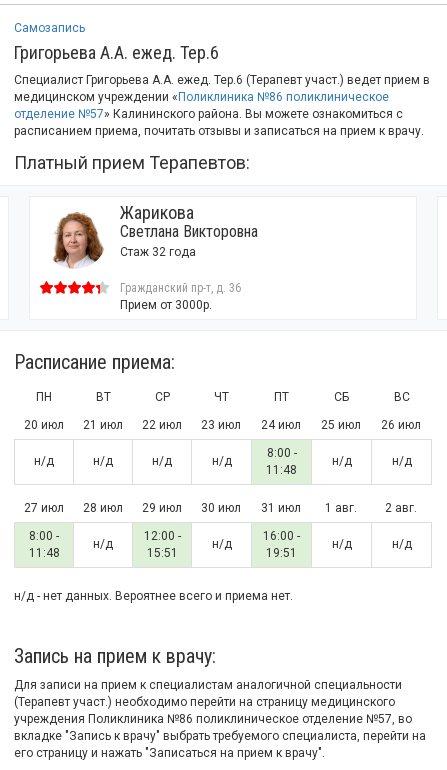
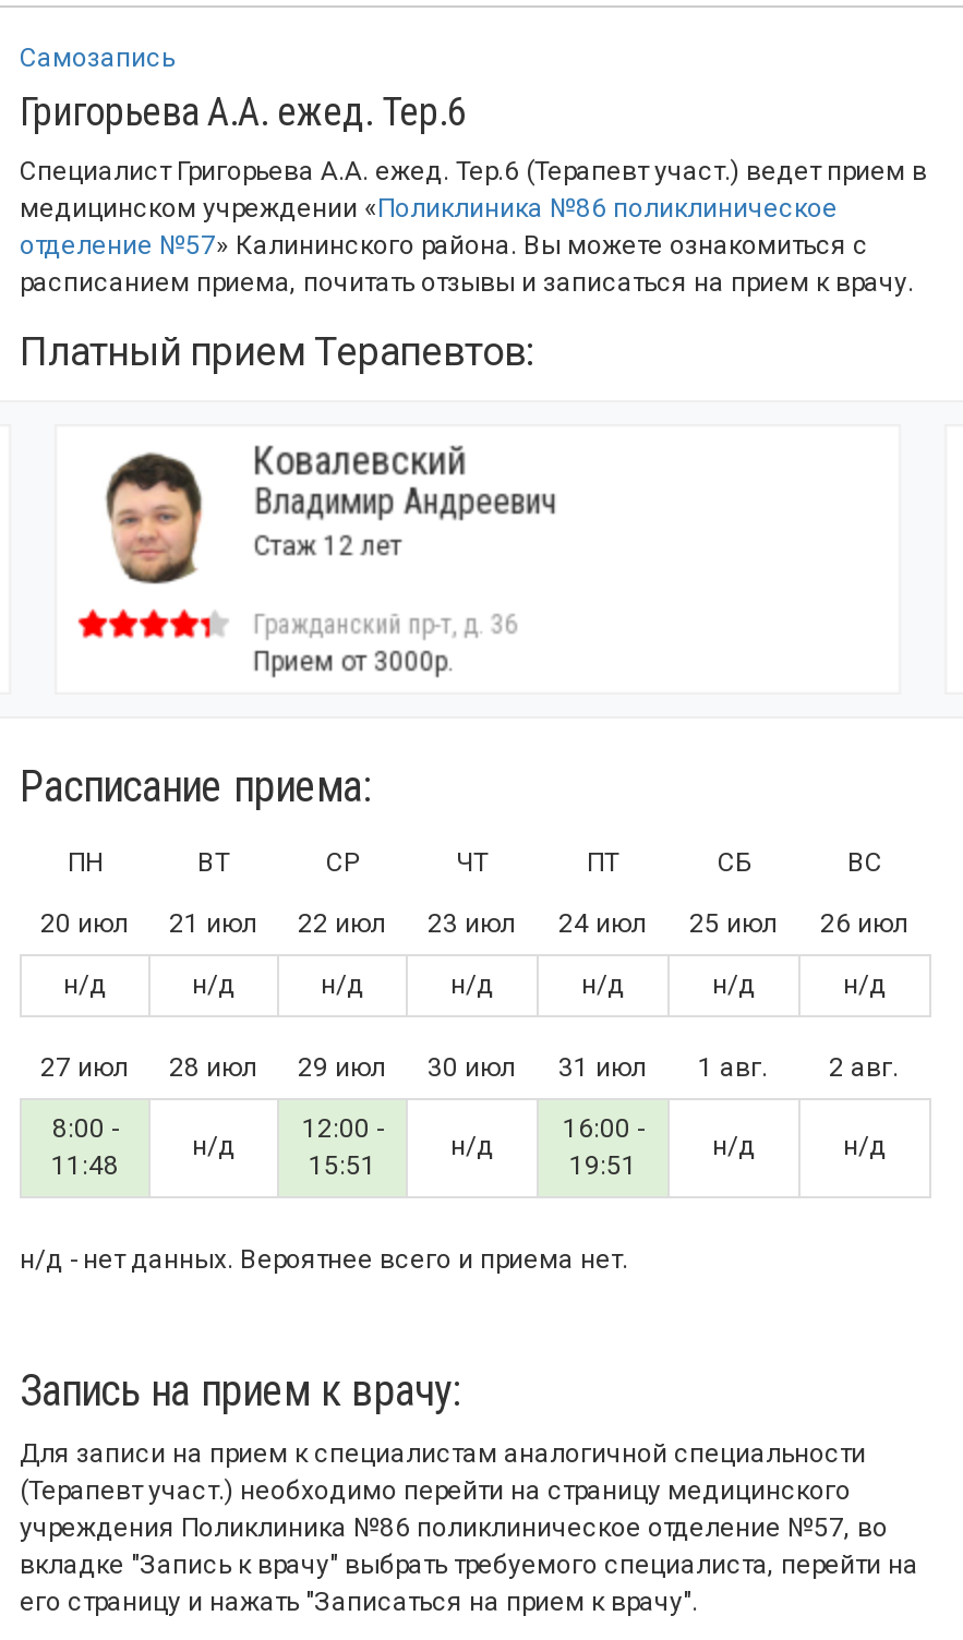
- [image]
- Жарикова
- Светлана Викторовна
- Стаж 32 года
+ [image]
+ Ковалевский
+ Владимир Андреевич
+ Стаж 12 лет

- 8:00 -
- 11:48
+ н/д
